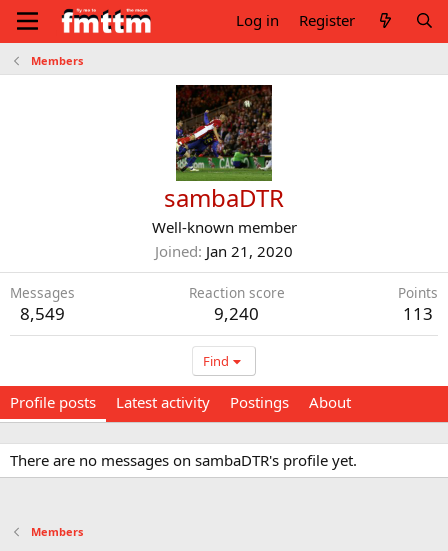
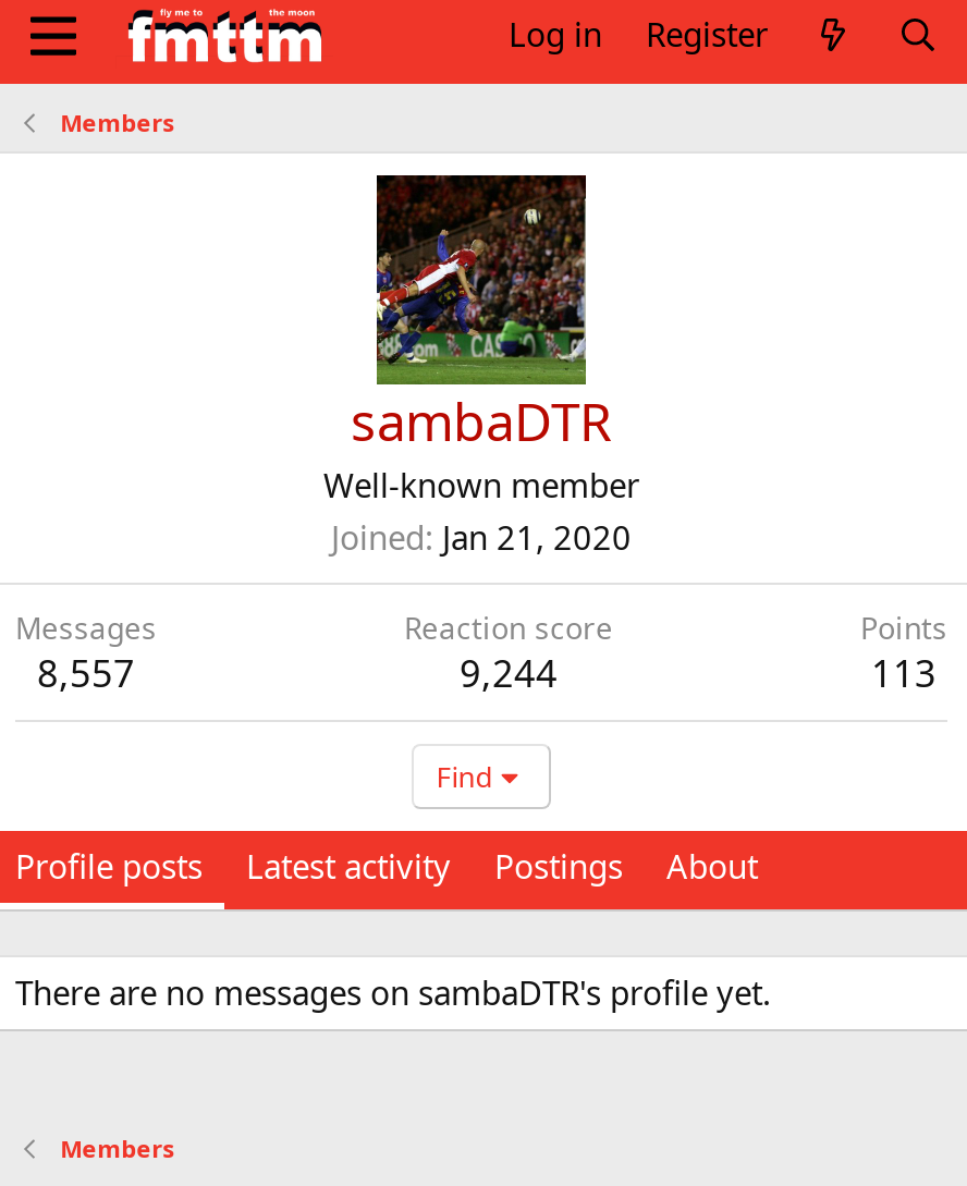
- 8,549
+ 8,557

- 9,240
+ 9,244
